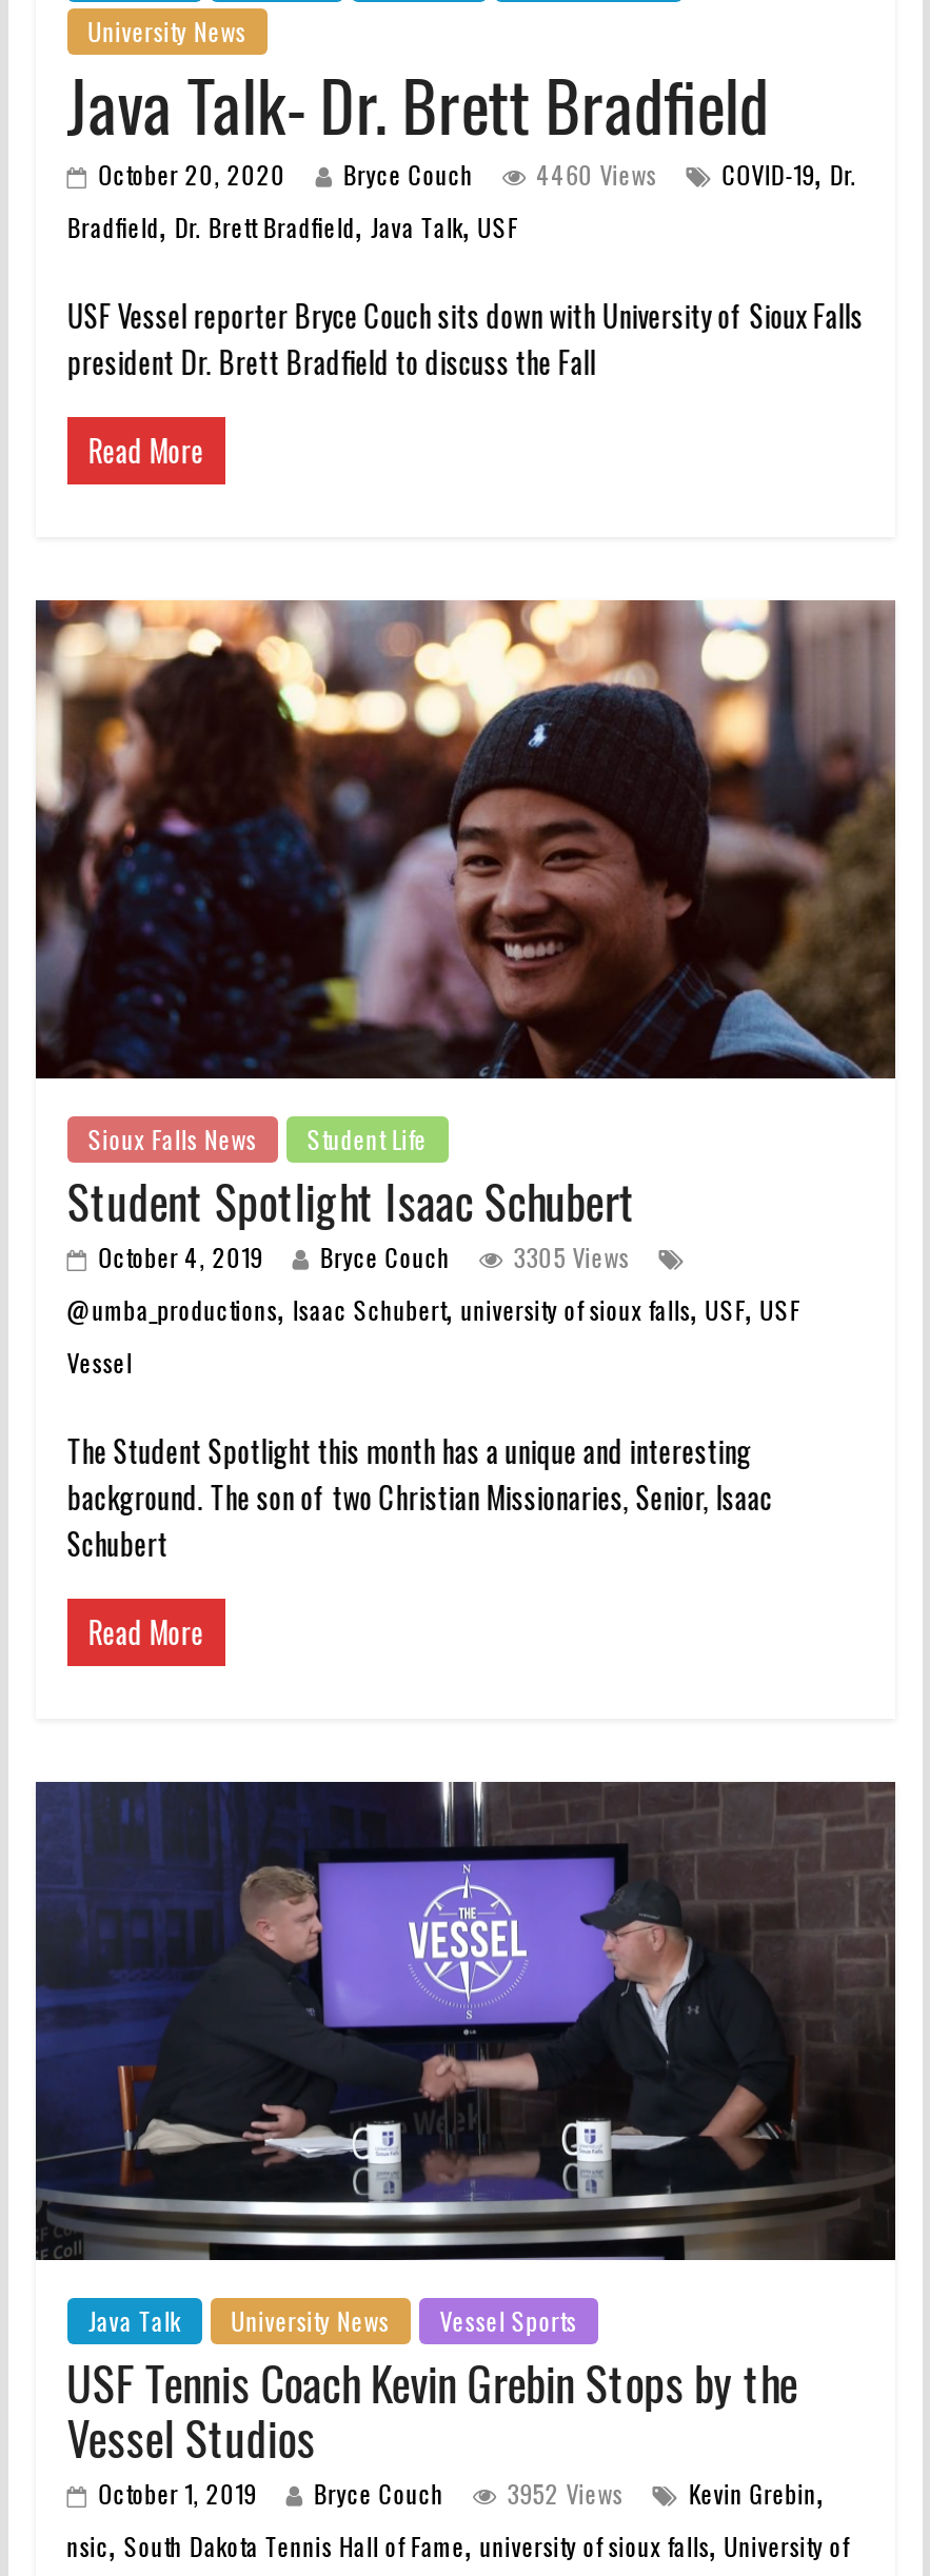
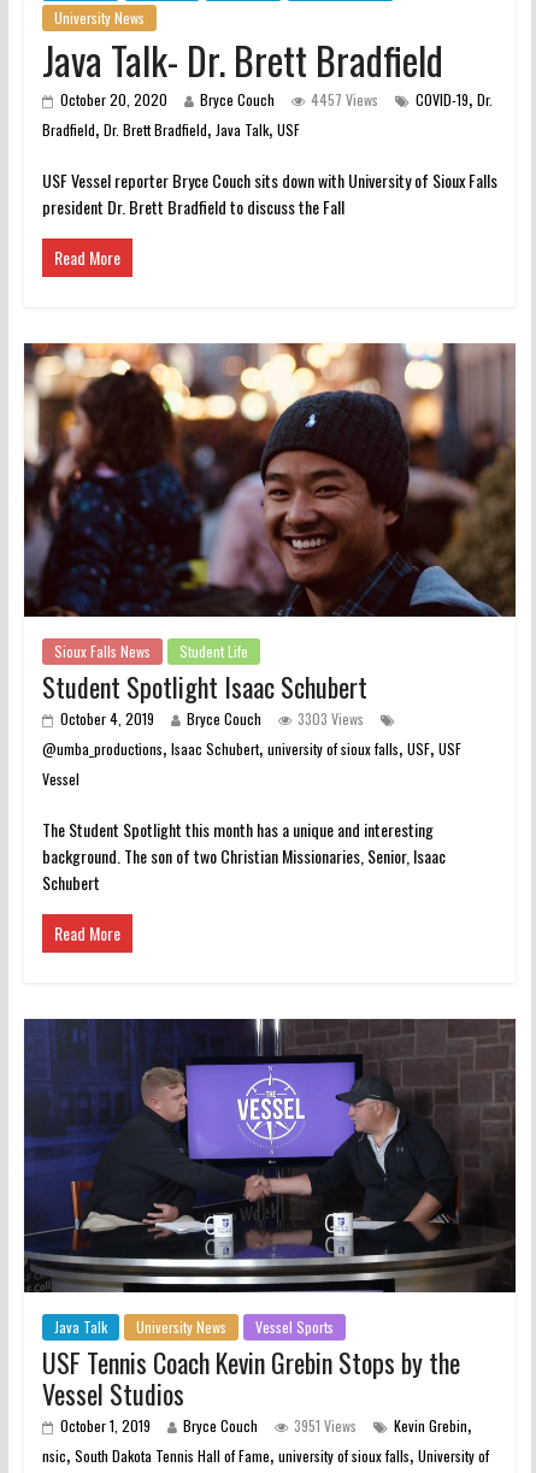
- October 20, 2020 Bryce Couch 4460 Views COVID-19, Dr.
+ October 20, 2020 Bryce Couch 4457 Views COVID-19, Dr.

- October 4, 2019 Bryce Couch 3305 Views
+ October 4, 2019 Bryce Couch 3303 Views

- October 1, 2019 Bryce Couch 3952 Views Kevin Grebin,
+ October 1, 2019 Bryce Couch 3951 Views Kevin Grebin,
